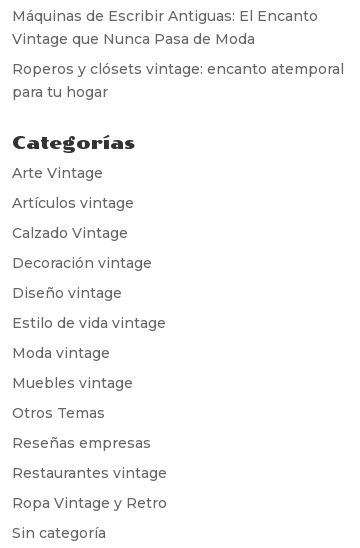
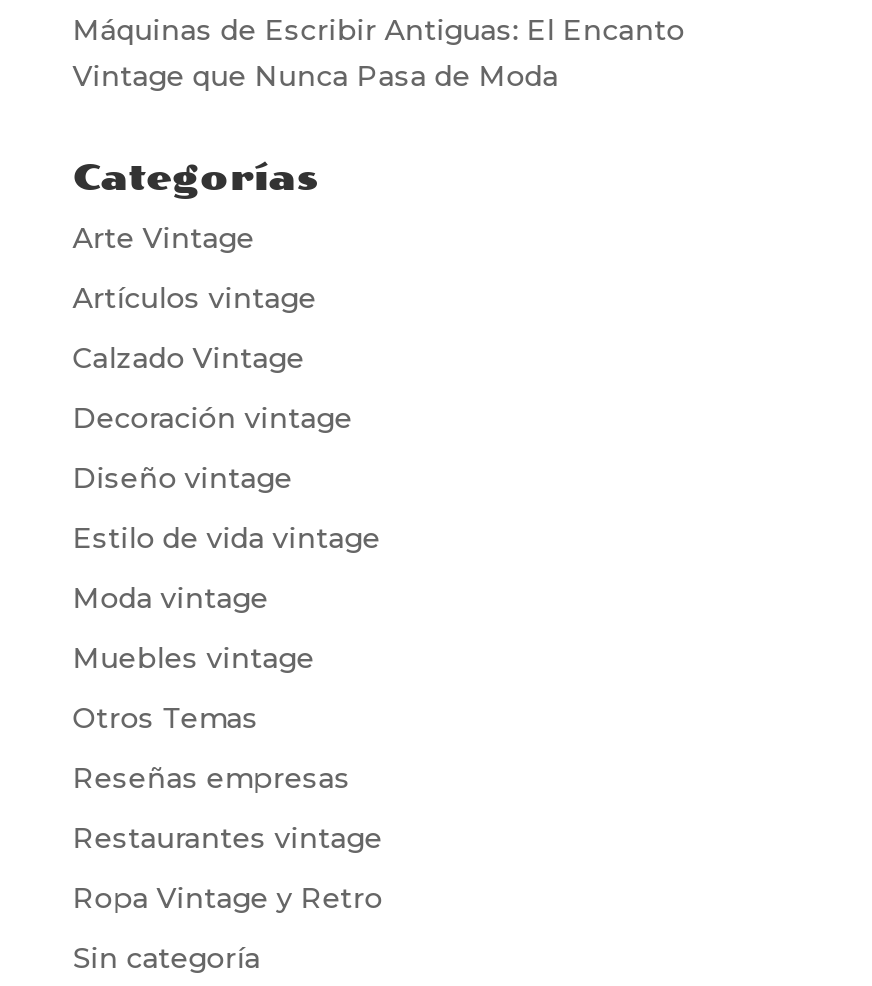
- Roperos y clósets vintage: encanto atemporal
- para tu hogar
